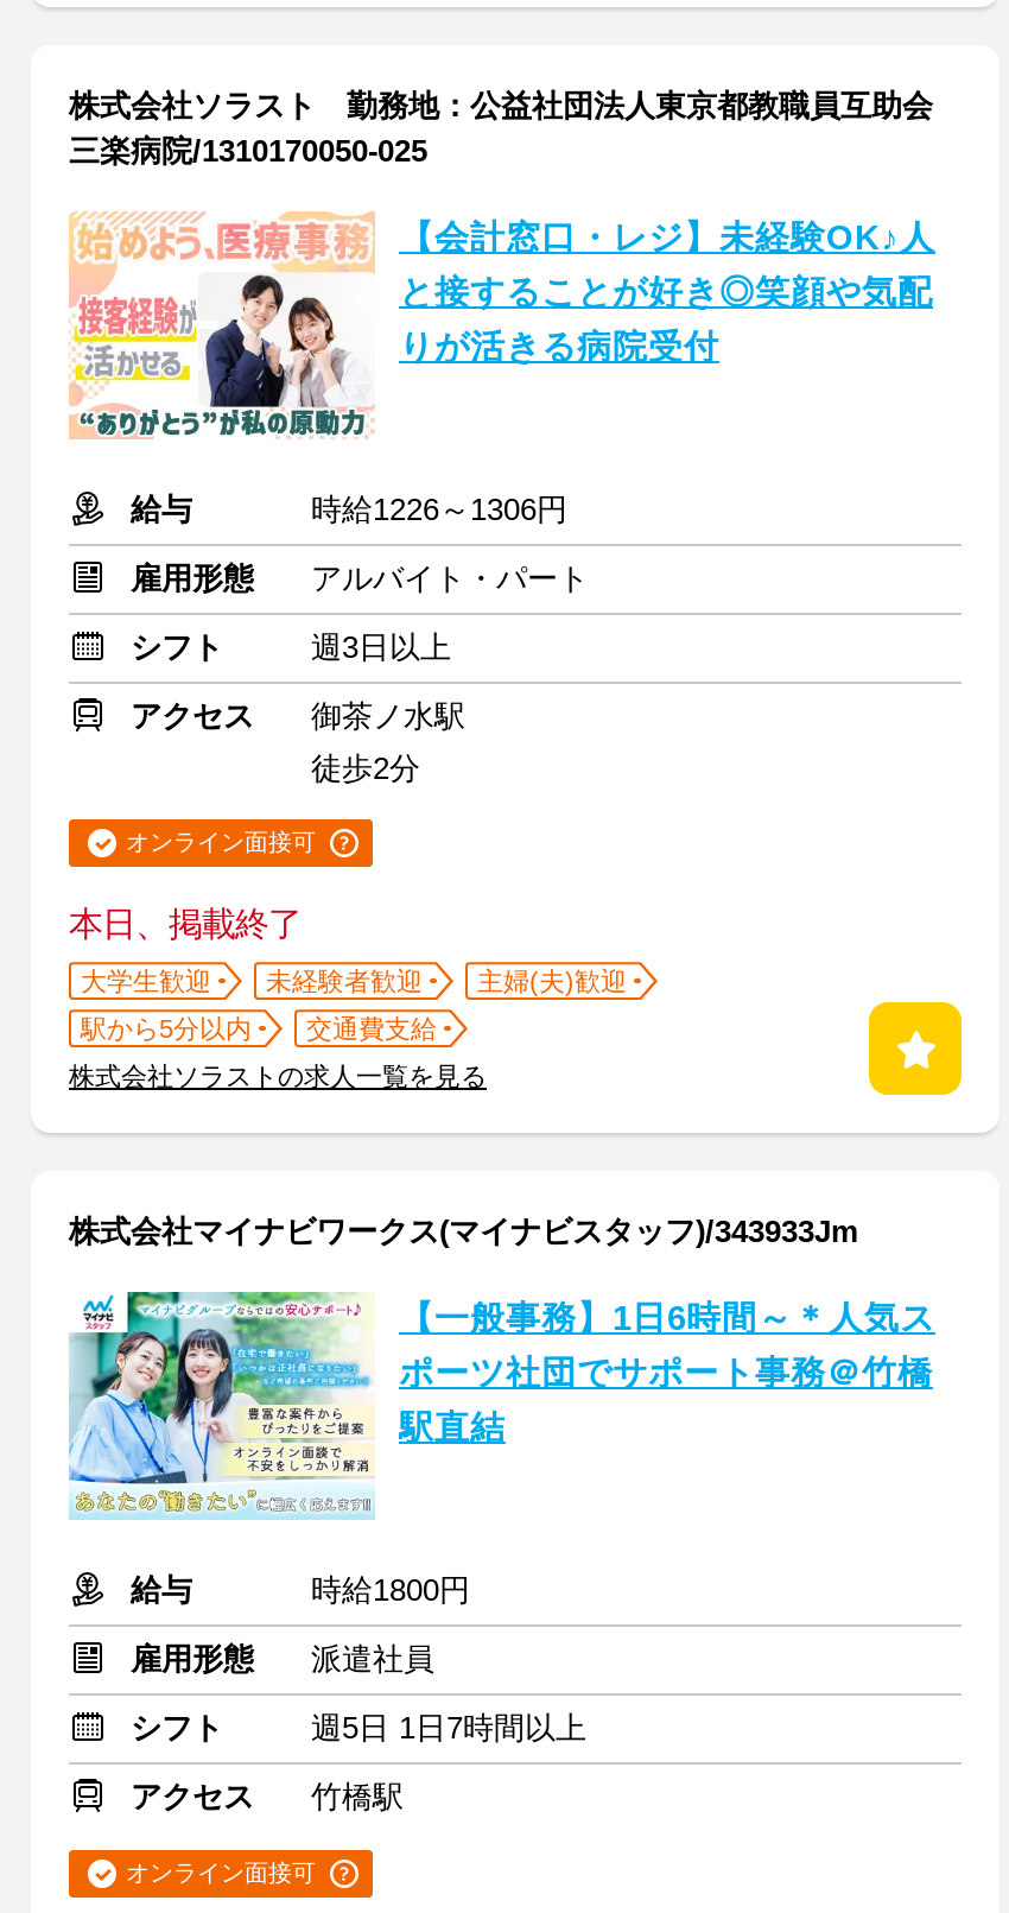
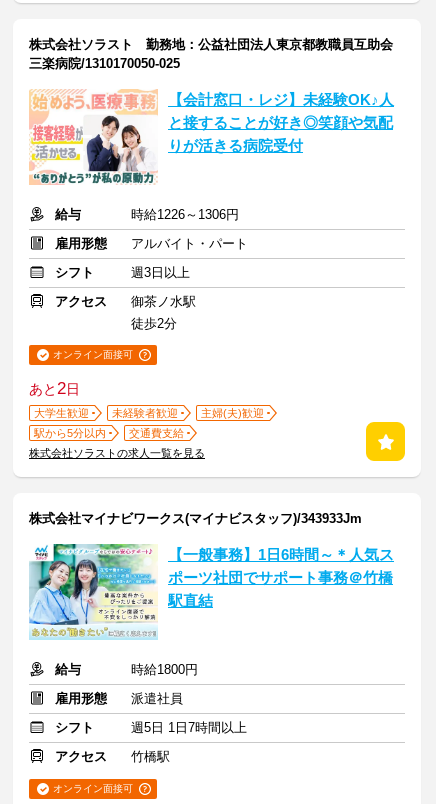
- 本日、掲載終了
+ あと2日
